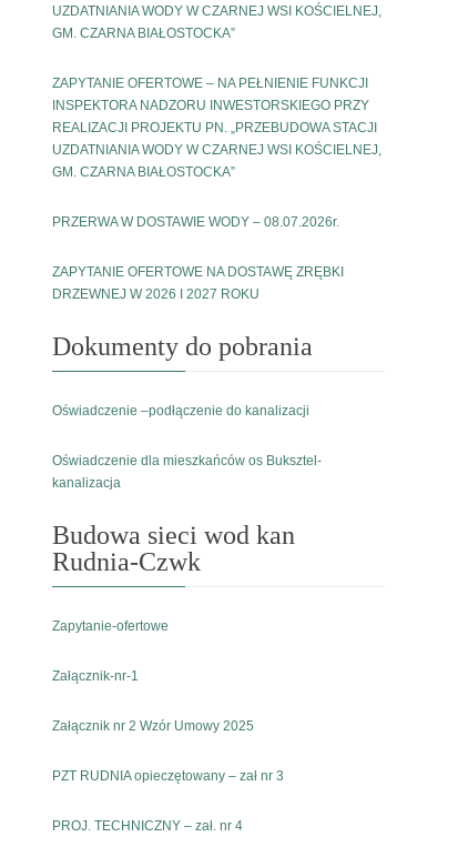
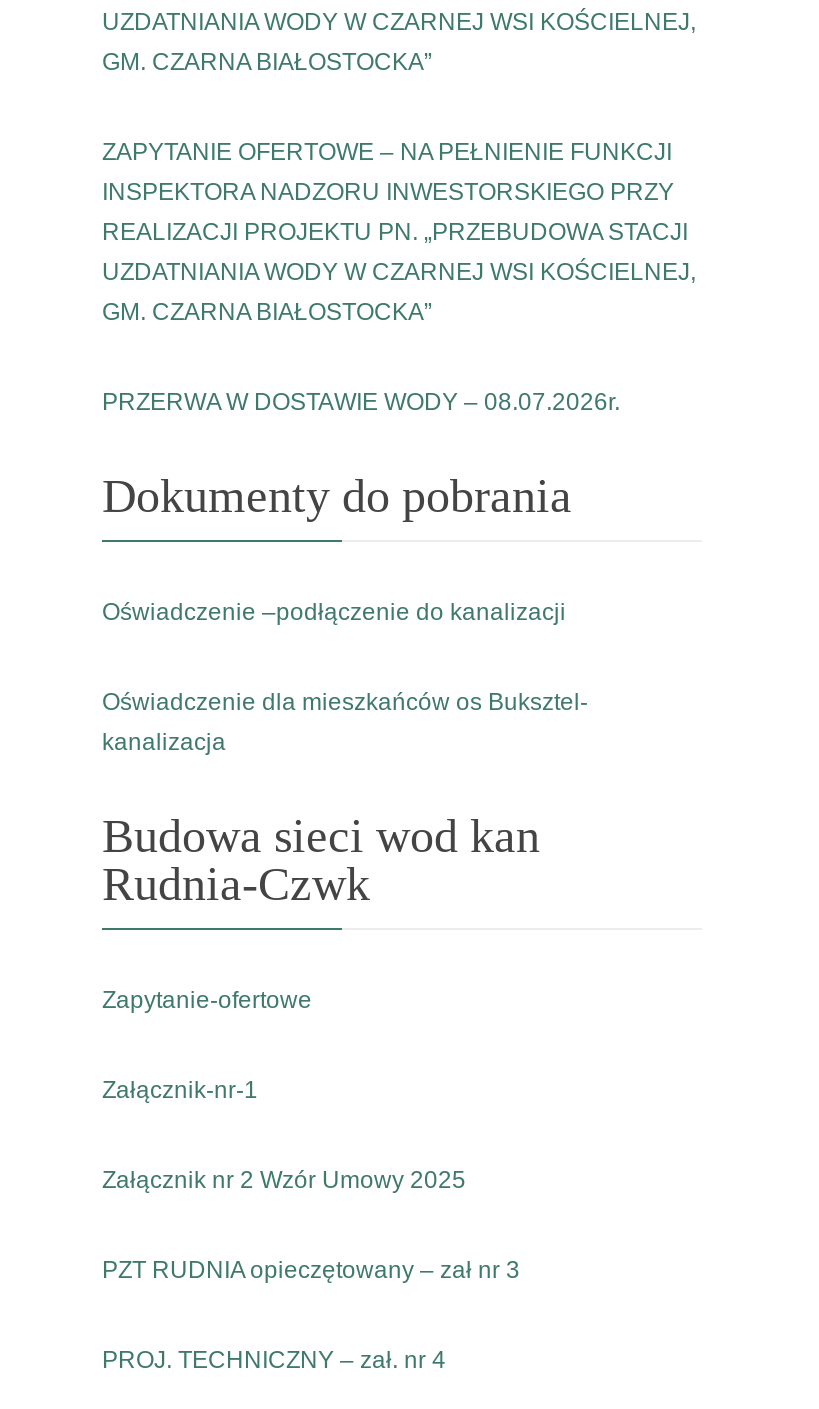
- ZAPYTANIE OFERTOWE NA DOSTAWĘ ZRĘBKI
- DRZEWNEJ W 2026 I 2027 ROKU
